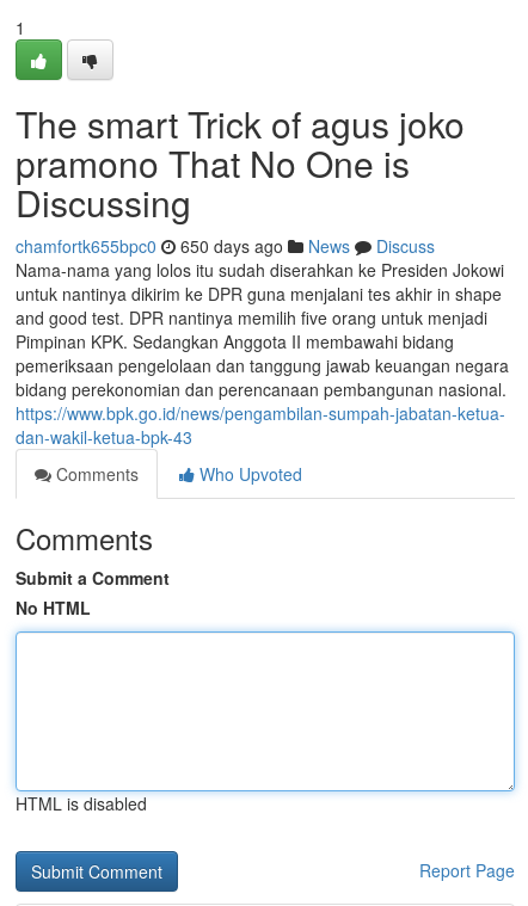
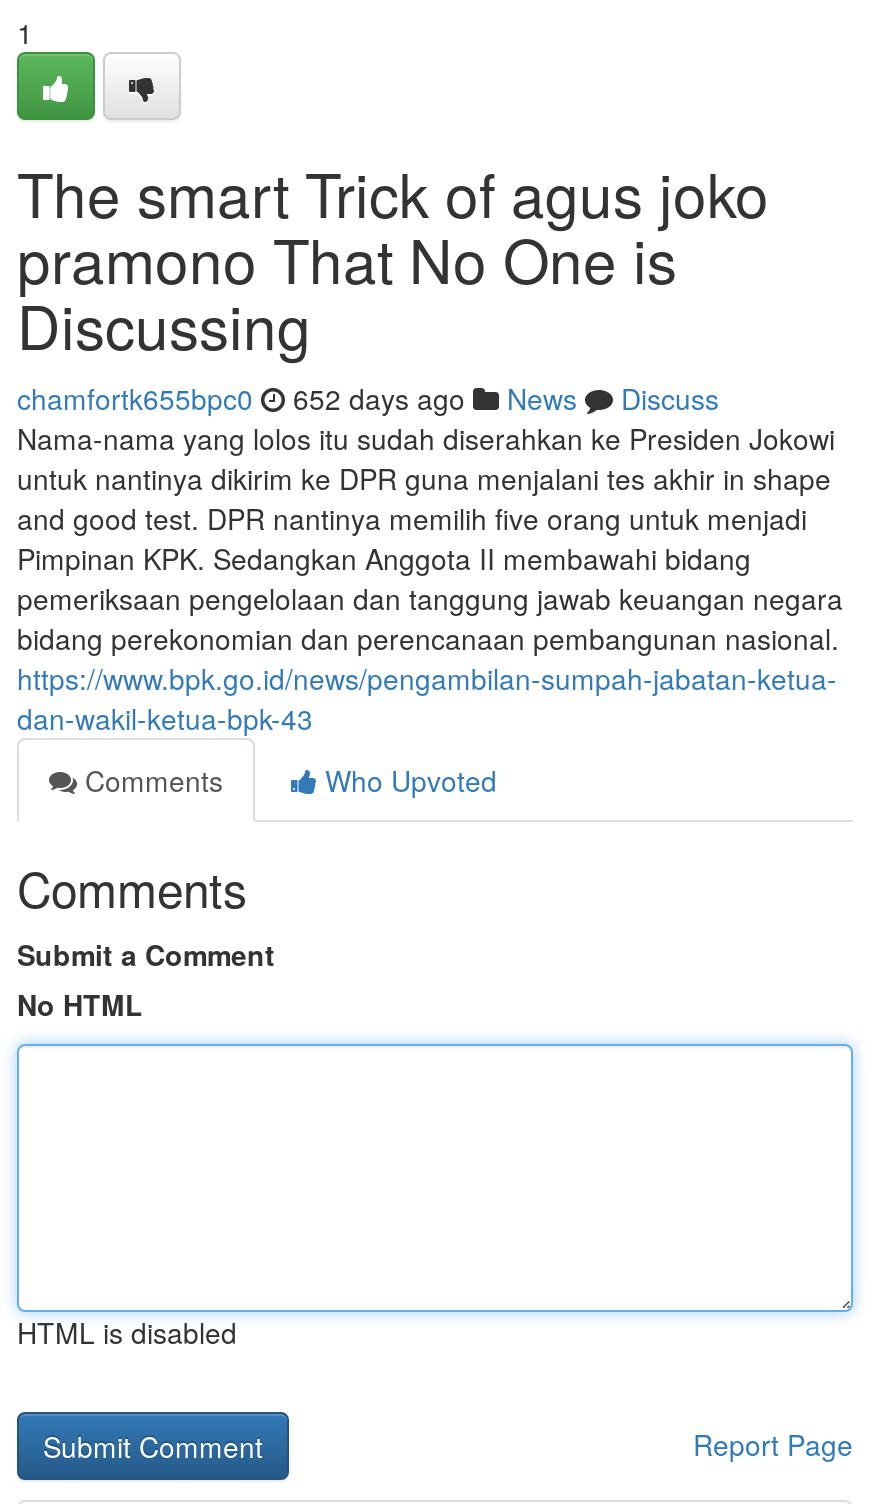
- chamfortk655bpc0 650 days ago News Discuss
+ chamfortk655bpc0 652 days ago News Discuss
